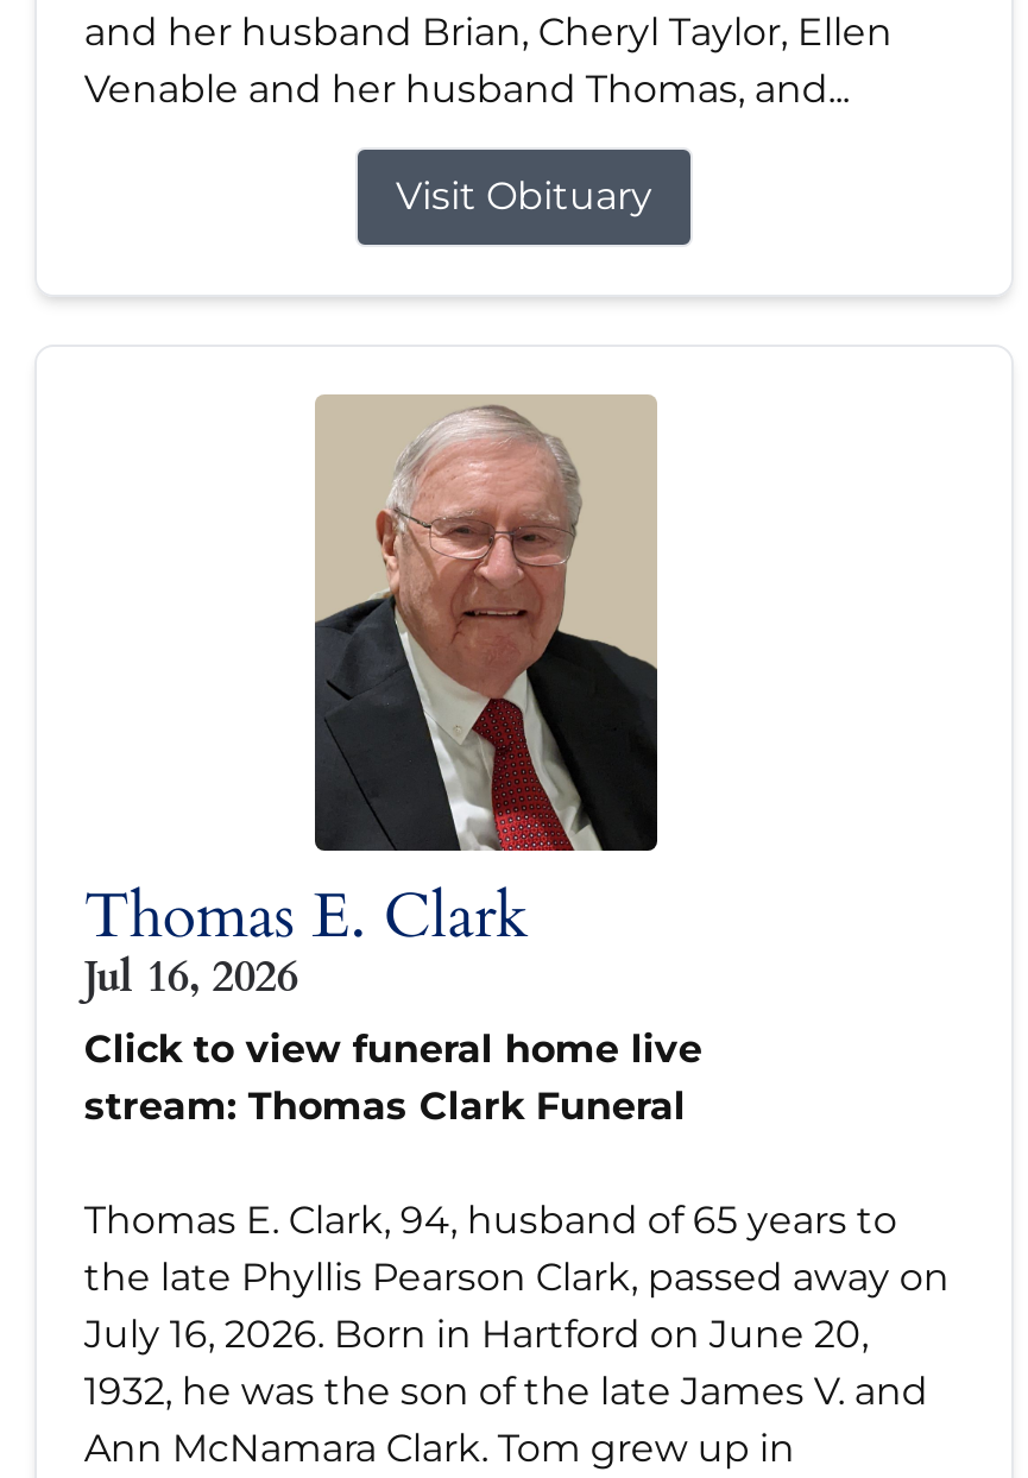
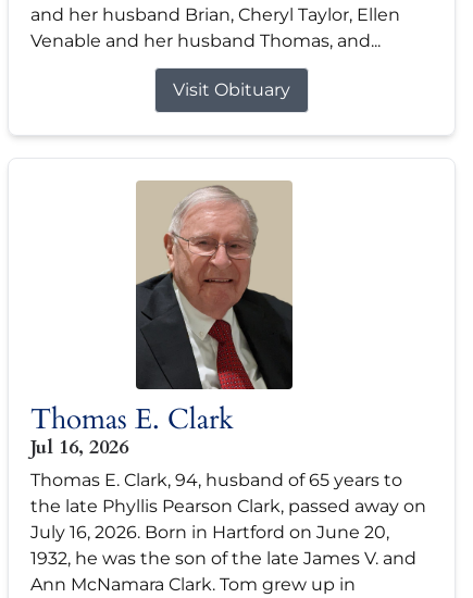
- Click to view funeral home live
- stream: Thomas Clark Funeral
